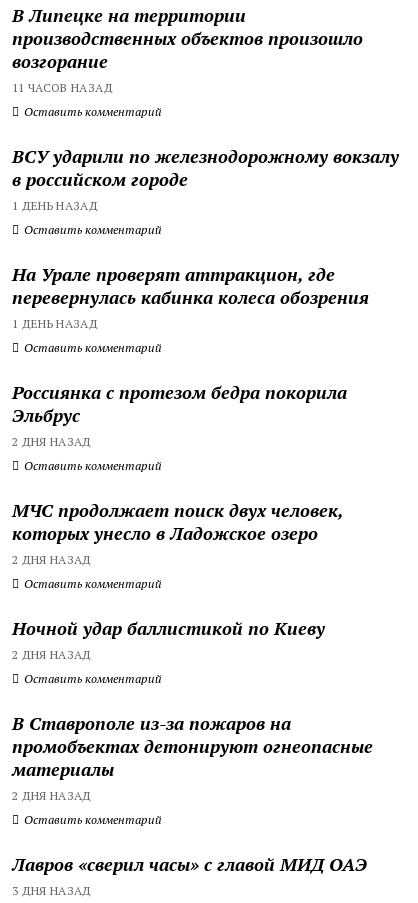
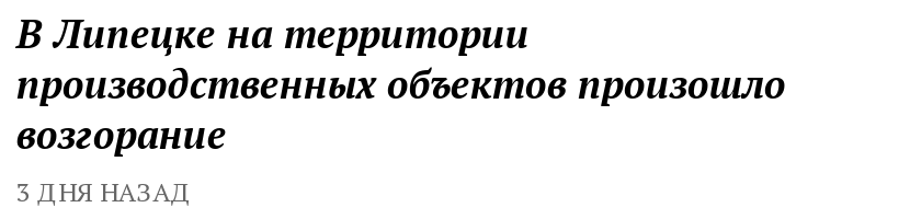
- 11 ЧАСОВ НАЗАД
- Оставить комментарий
- ВСУ ударили по железнодорожному вокзалу
- в российском городе
- 1 ДЕНЬ НАЗАД
- Оставить комментарий
- На Урале проверят аттракцион, где
- перевернулась кабинка колеса обозрения
- 1 ДЕНЬ НАЗАД
- Оставить комментарий
- Россиянка с протезом бедра покорила
- Эльбрус
- 2 ДНЯ НАЗАД
- Оставить комментарий
- МЧС продолжает поиск двух человек,
- которых унесло в Ладожское озеро
- 2 ДНЯ НАЗАД
- Оставить комментарий
- Ночной удар баллистикой по Киеву
- 2 ДНЯ НАЗАД
- Оставить комментарий
- В Ставрополе из-за пожаров на
- промобъектах детонируют огнеопасные
- материалы
- 2 ДНЯ НАЗАД
- Оставить комментарий
- Лавров «сверил часы» с главой МИД ОАЭ
